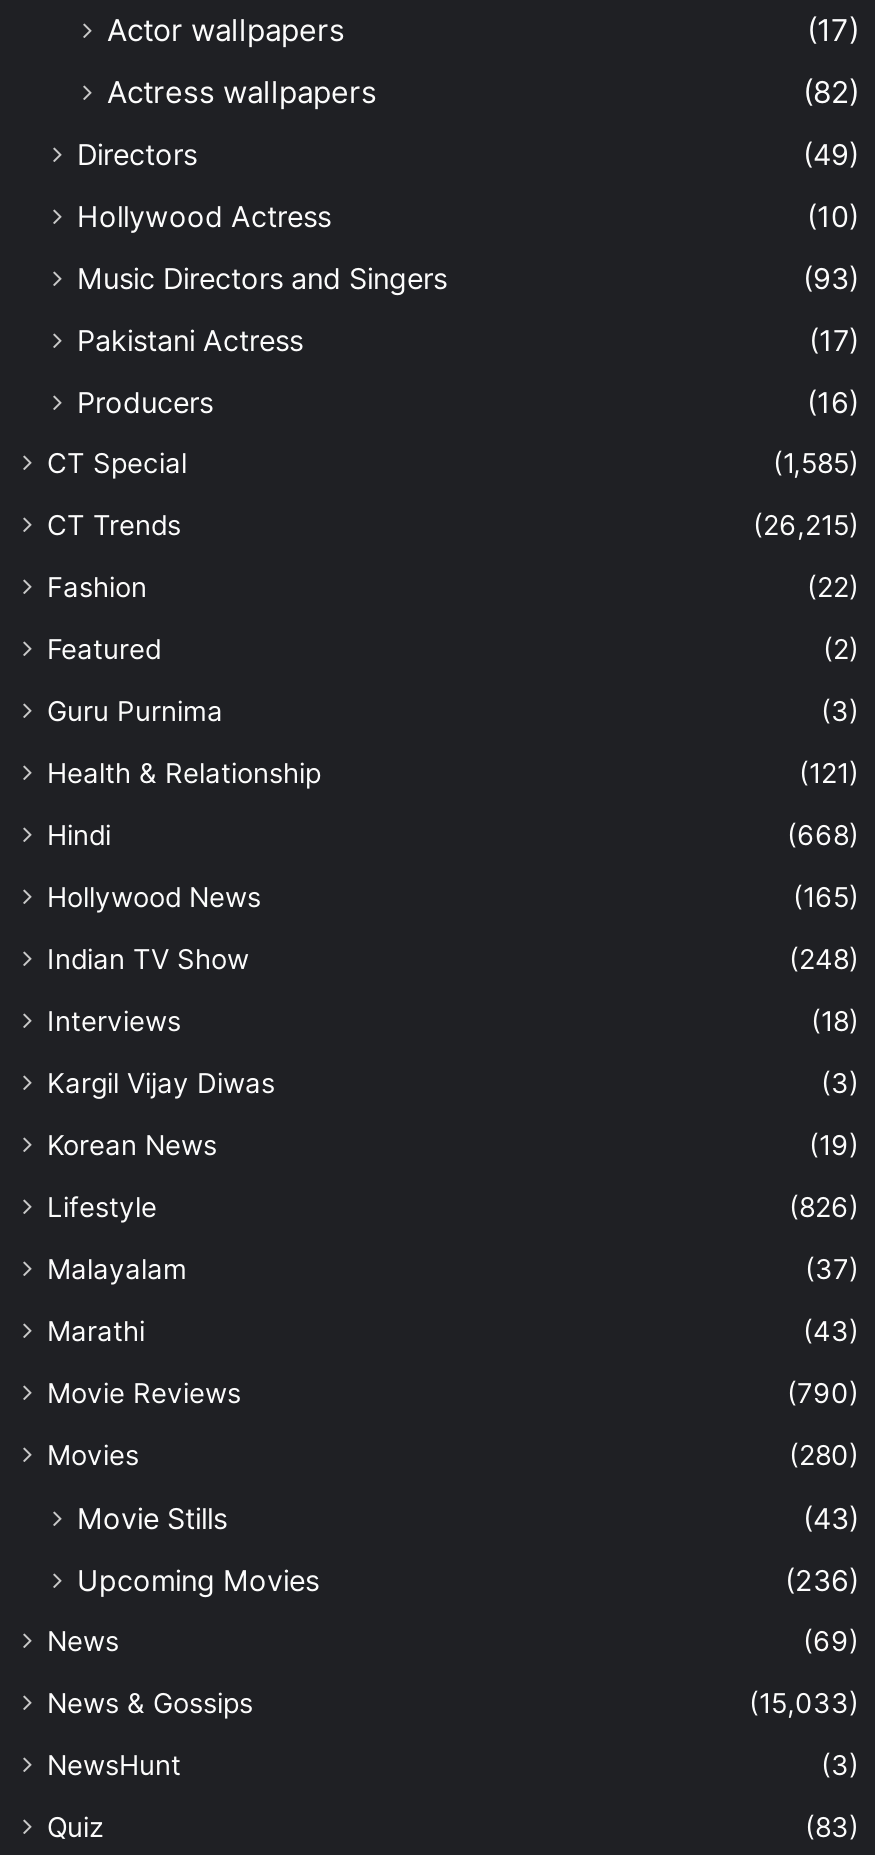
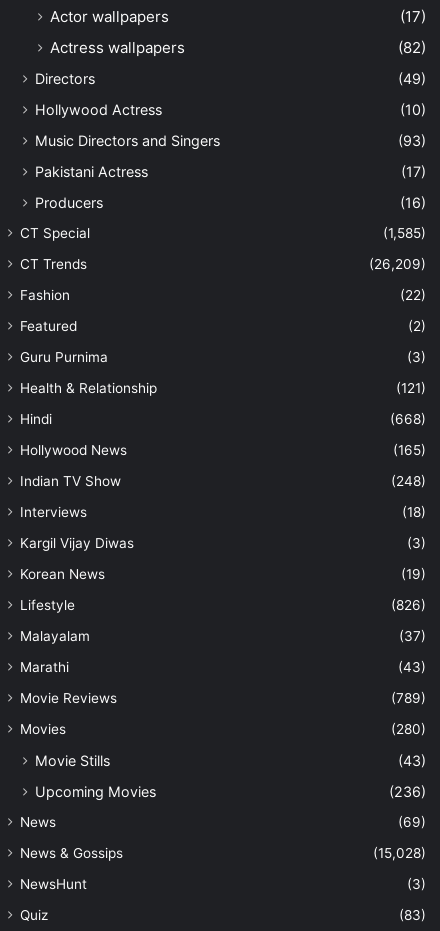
- (26,215)
+ (26,209)

- (790)
+ (789)

- (15,033)
+ (15,028)
